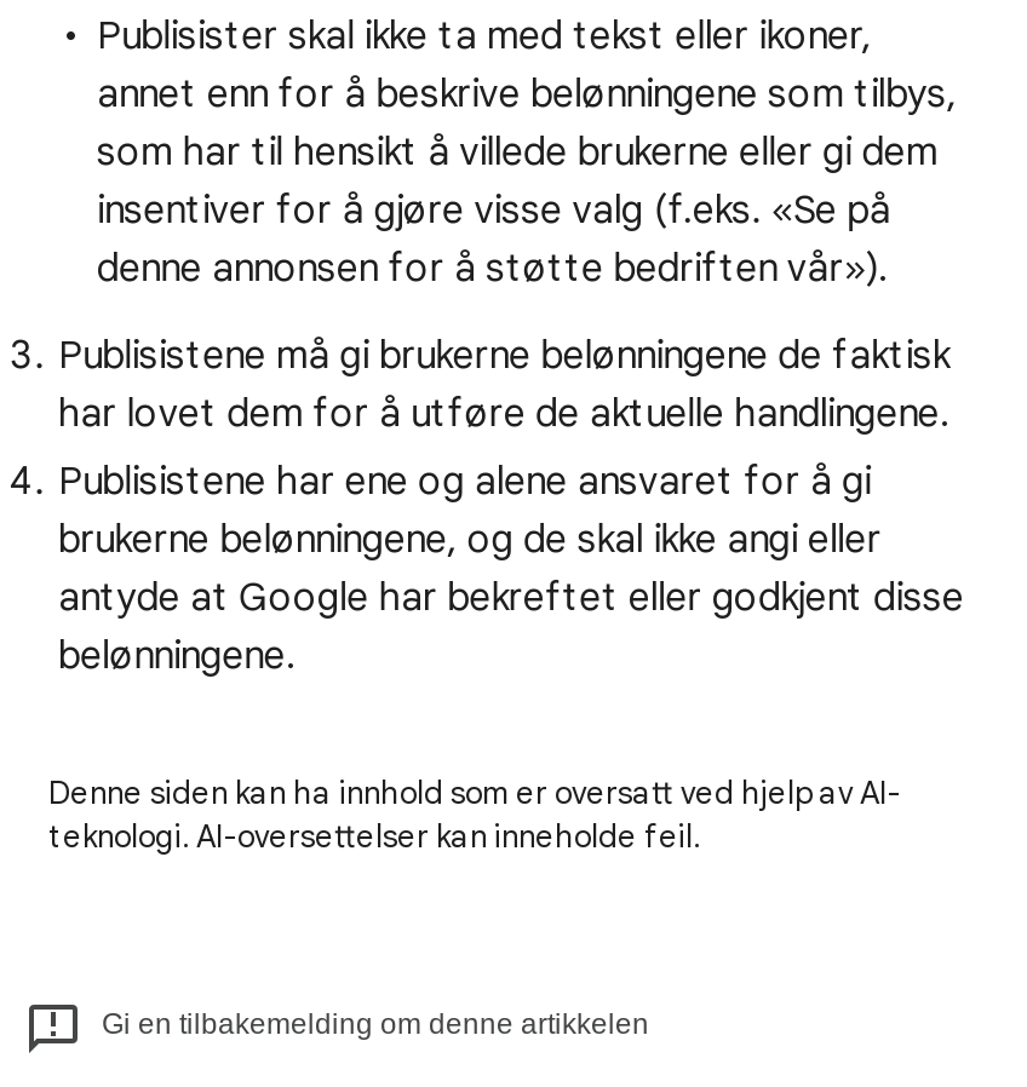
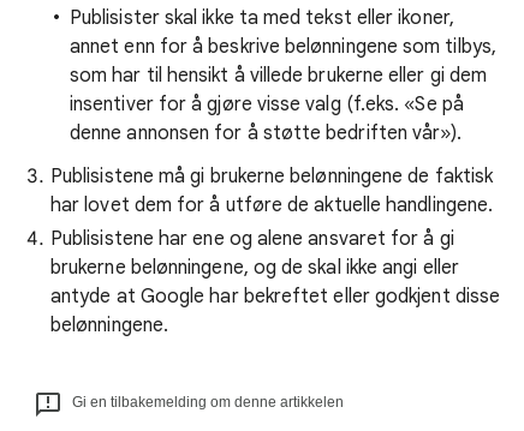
- Denne siden kan ha innhold som er oversatt ved hjelp av AI-
- teknologi. AI-oversettelser kan inneholde feil.
